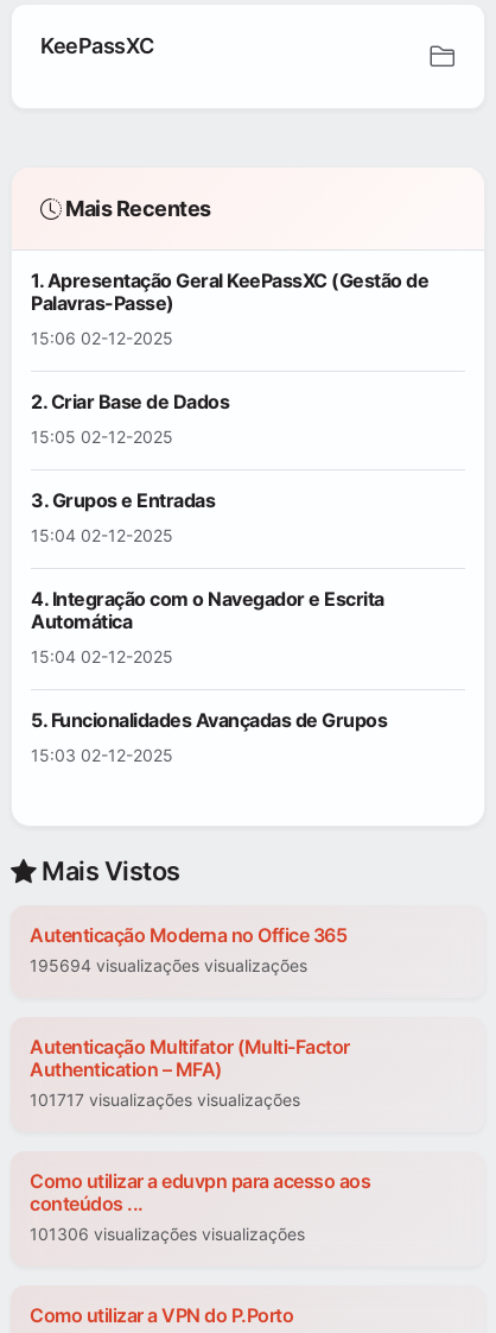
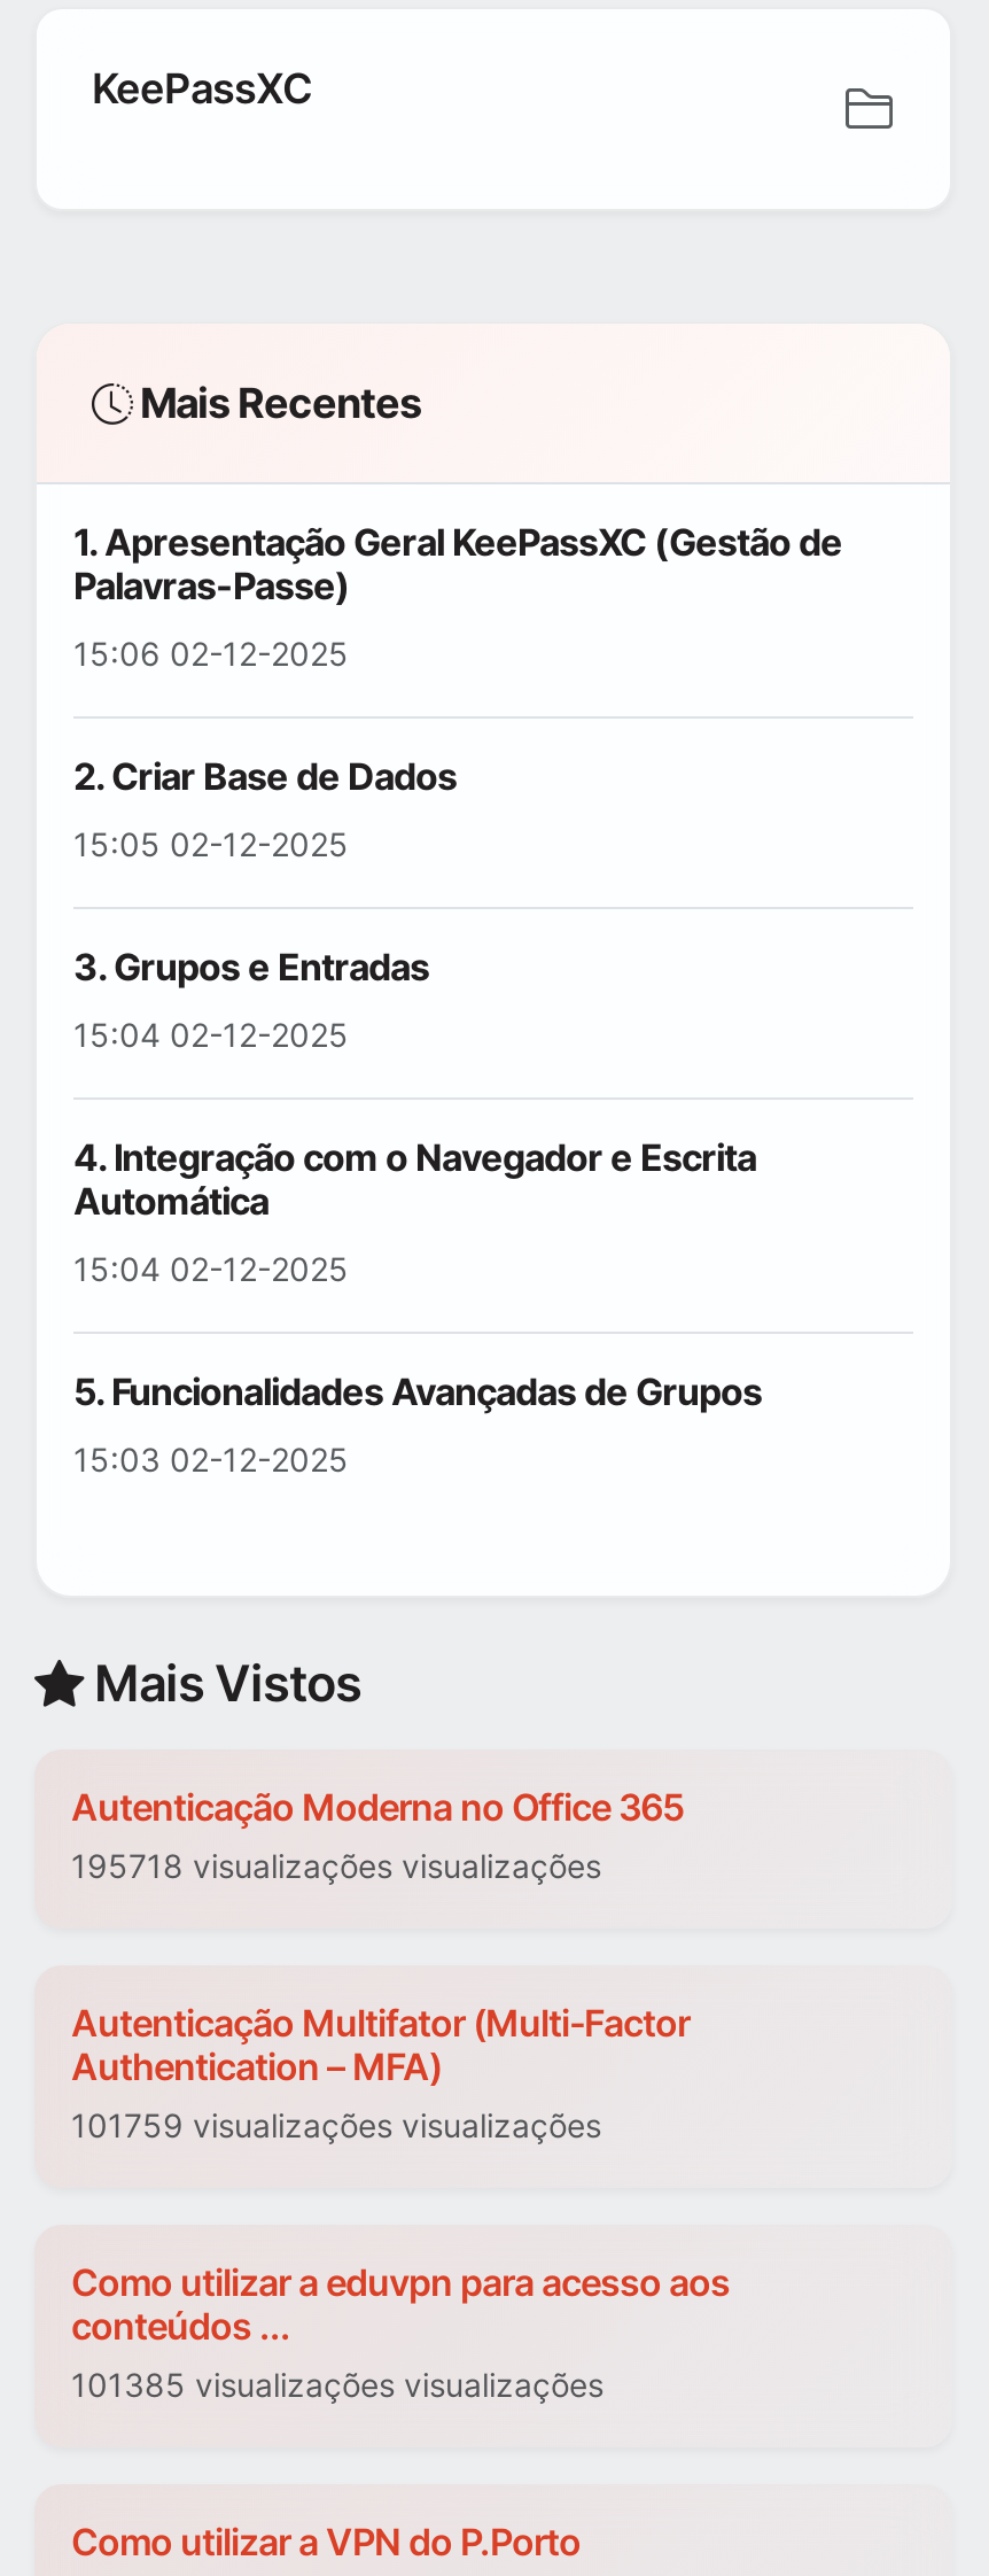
- 195694 visualizações visualizações
+ 195718 visualizações visualizações

- 101717 visualizações visualizações
+ 101759 visualizações visualizações

- 101306 visualizações visualizações
+ 101385 visualizações visualizações
